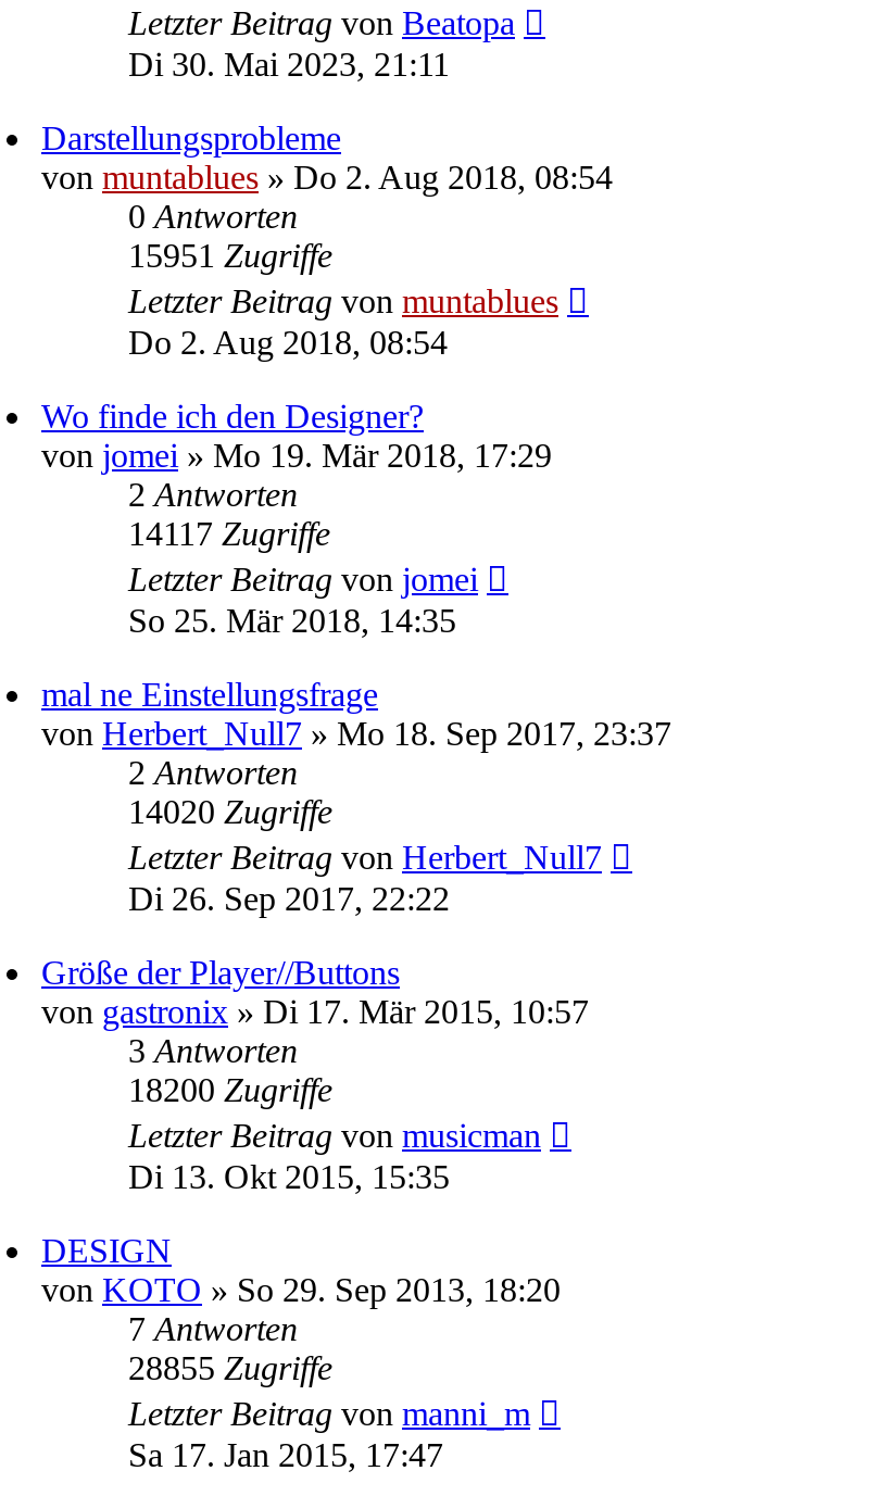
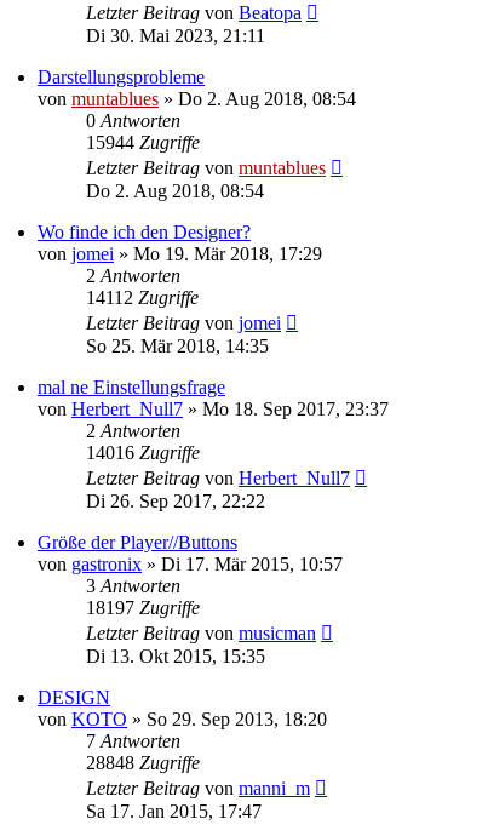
- 15951 Zugriffe
+ 15944 Zugriffe

- 14117 Zugriffe
+ 14112 Zugriffe

- 14020 Zugriffe
+ 14016 Zugriffe

- 18200 Zugriffe
+ 18197 Zugriffe

- 28855 Zugriffe
+ 28848 Zugriffe
